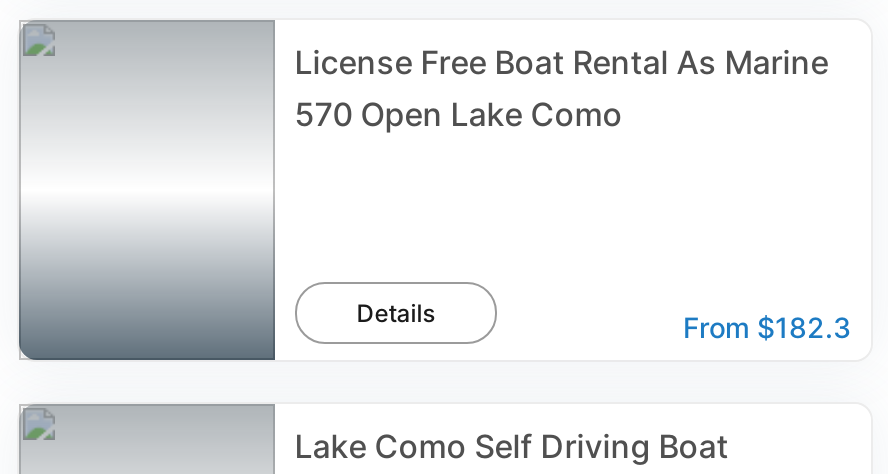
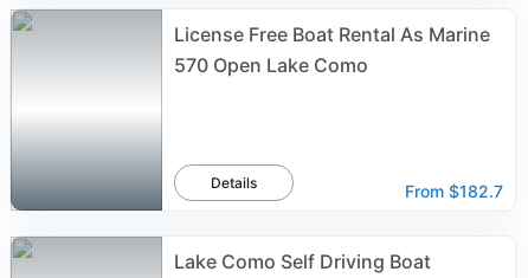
- From $182.3
+ From $182.7
